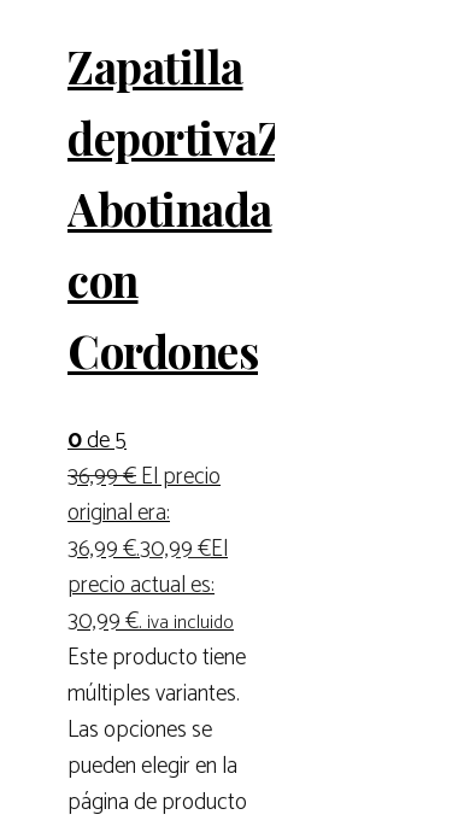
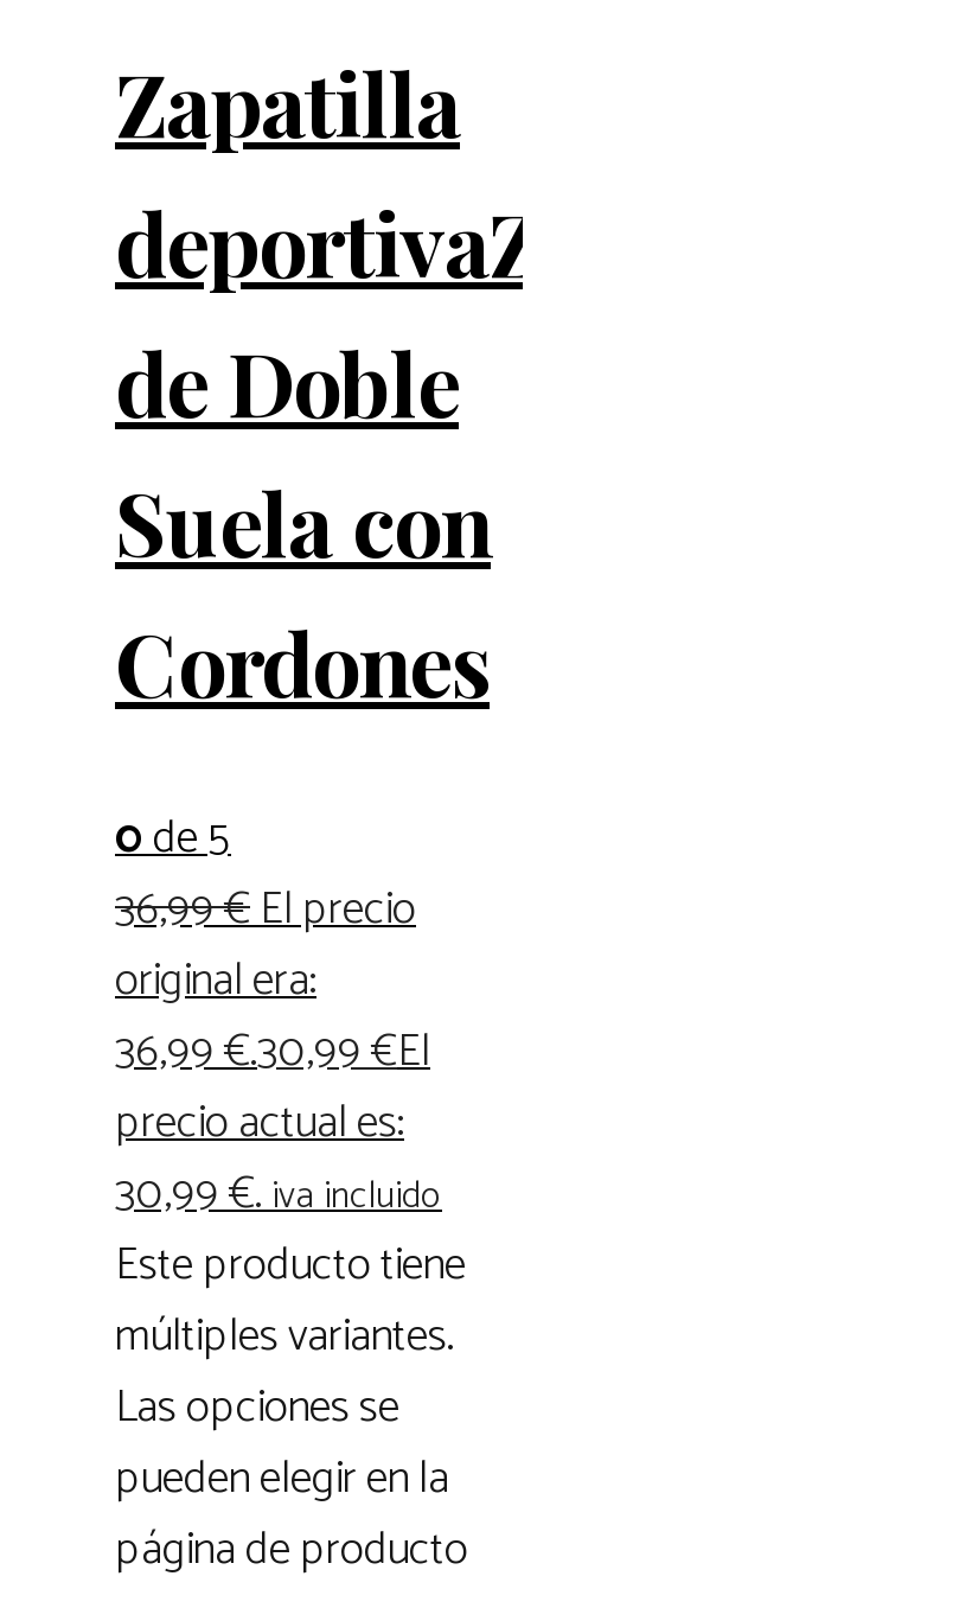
- Abotinada
- con
+ de Doble
+ Suela con
